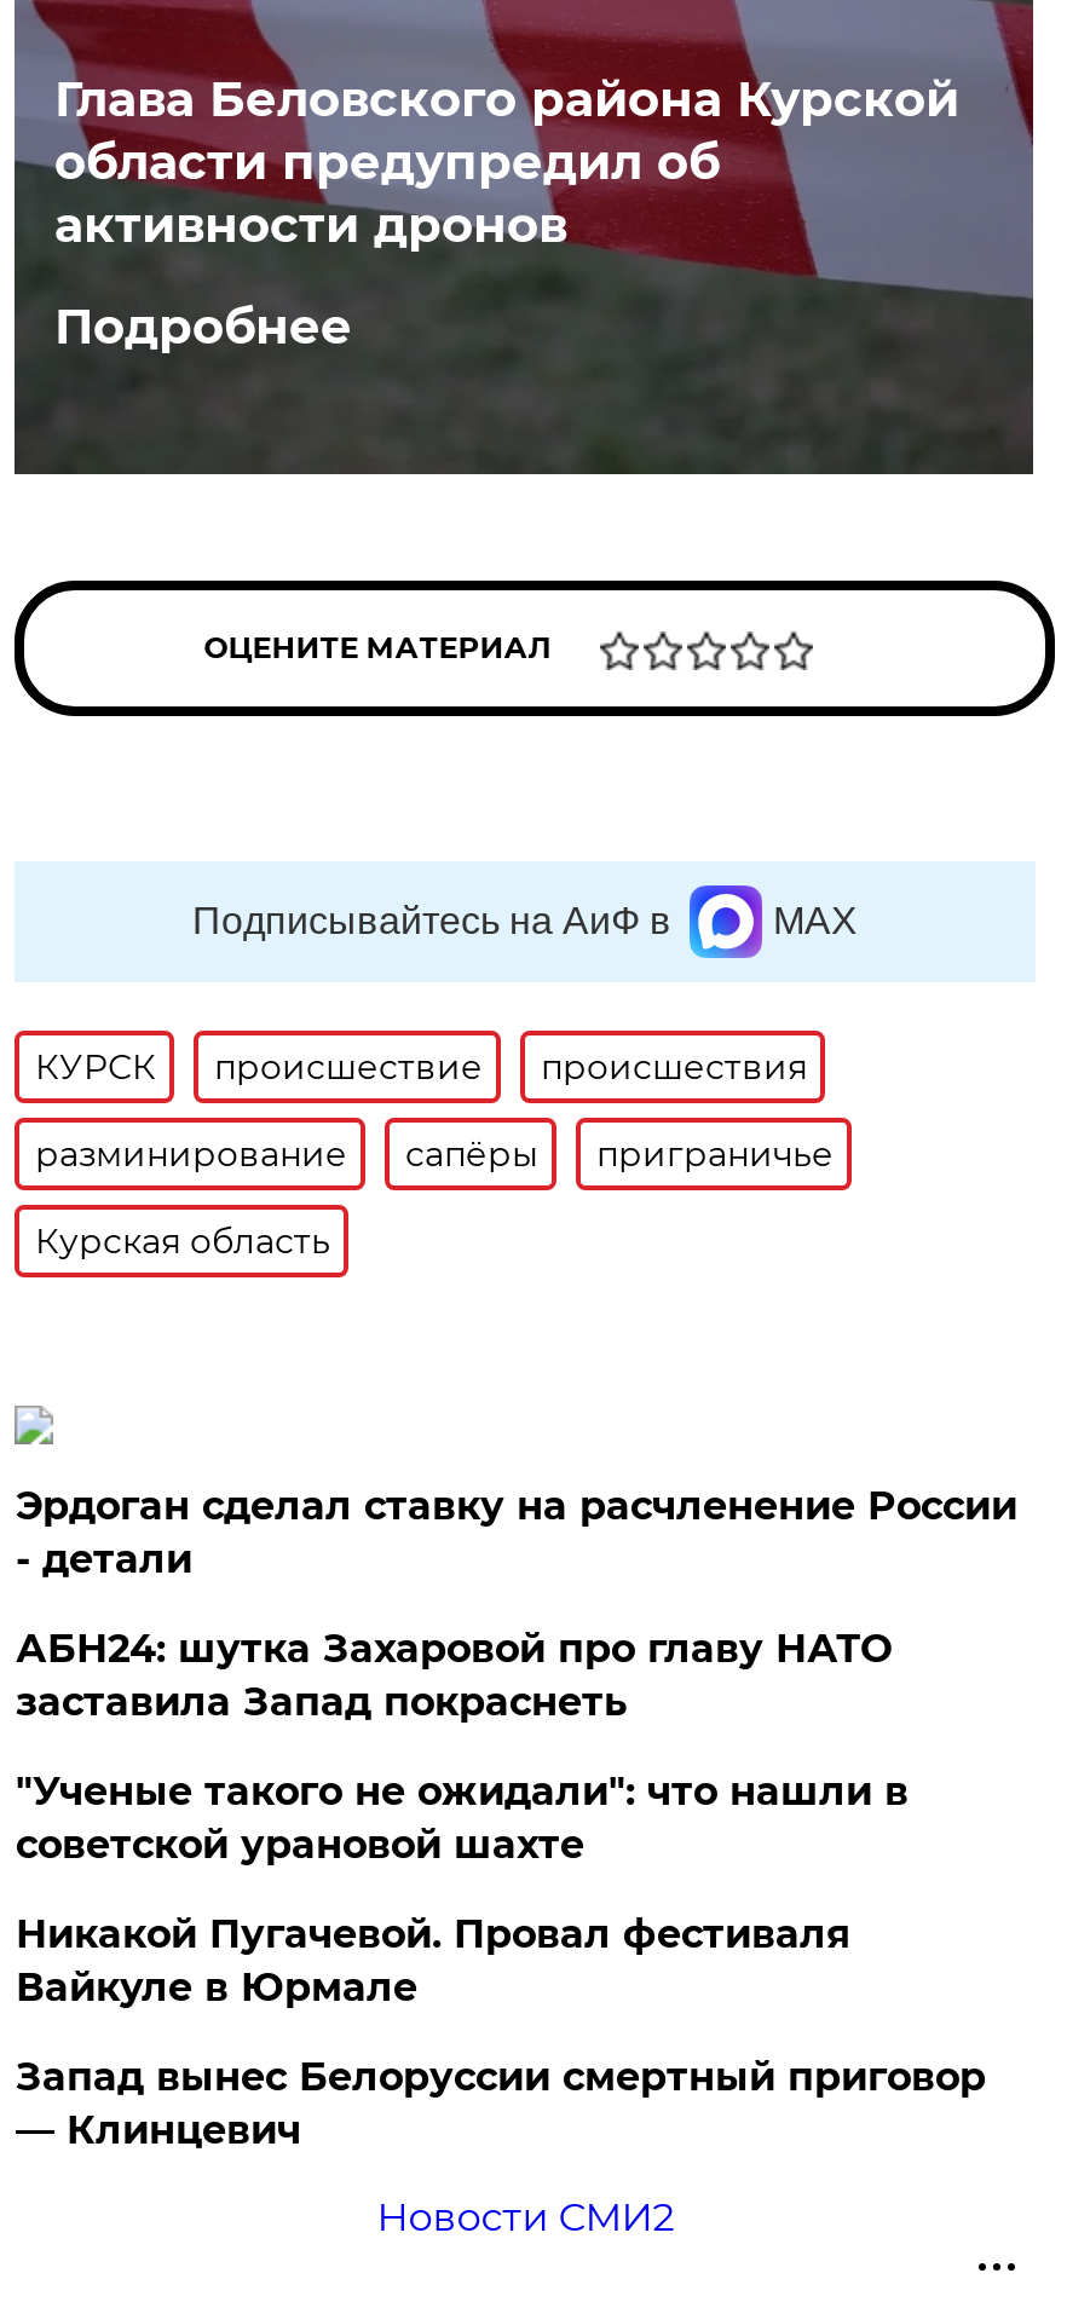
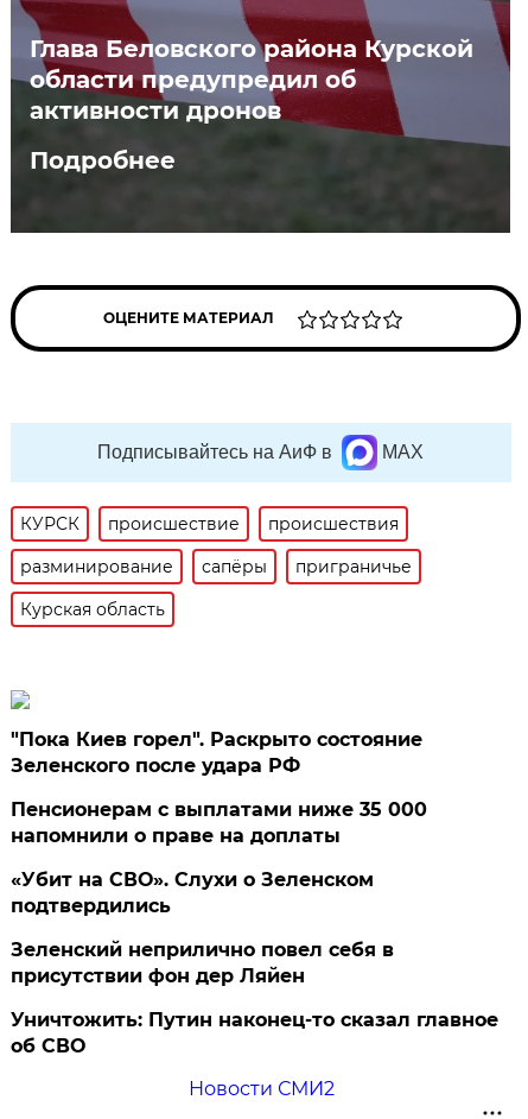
- Эрдоган сделал ставку на расчленение России
- - детали
+ "Пока Киев горел". Раскрыто состояние
+ Зеленского после удара РФ

- АБН24: шутка Захаровой про главу НАТО
- заставила Запад покраснеть
+ Пенсионерам с выплатами ниже 35 000
+ напомнили о праве на доплаты

- "Ученые такого не ожидали": что нашли в
- советской урановой шахте
+ «Убит на СВО». Слухи о Зеленском
+ подтвердились

- Никакой Пугачевой. Провал фестиваля
- Вайкуле в Юрмале
+ Зеленский неприлично повел cебя в
+ присутствии фон дер Ляйен

- Запад вынес Белоруссии смертный приговор
- — Клинцевич
+ Уничтожить: Путин наконец-то сказал главное
+ об СВО
